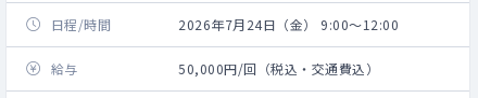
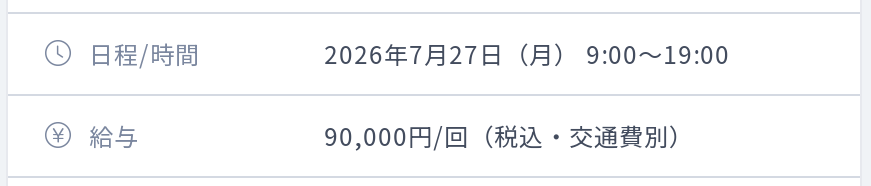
- 2026年7月24日（金） 9:00～12:00
+ 2026年7月27日（月） 9:00～19:00

- 50,000円/回（税込・交通費込）
+ 90,000円/回（税込・交通費別）
